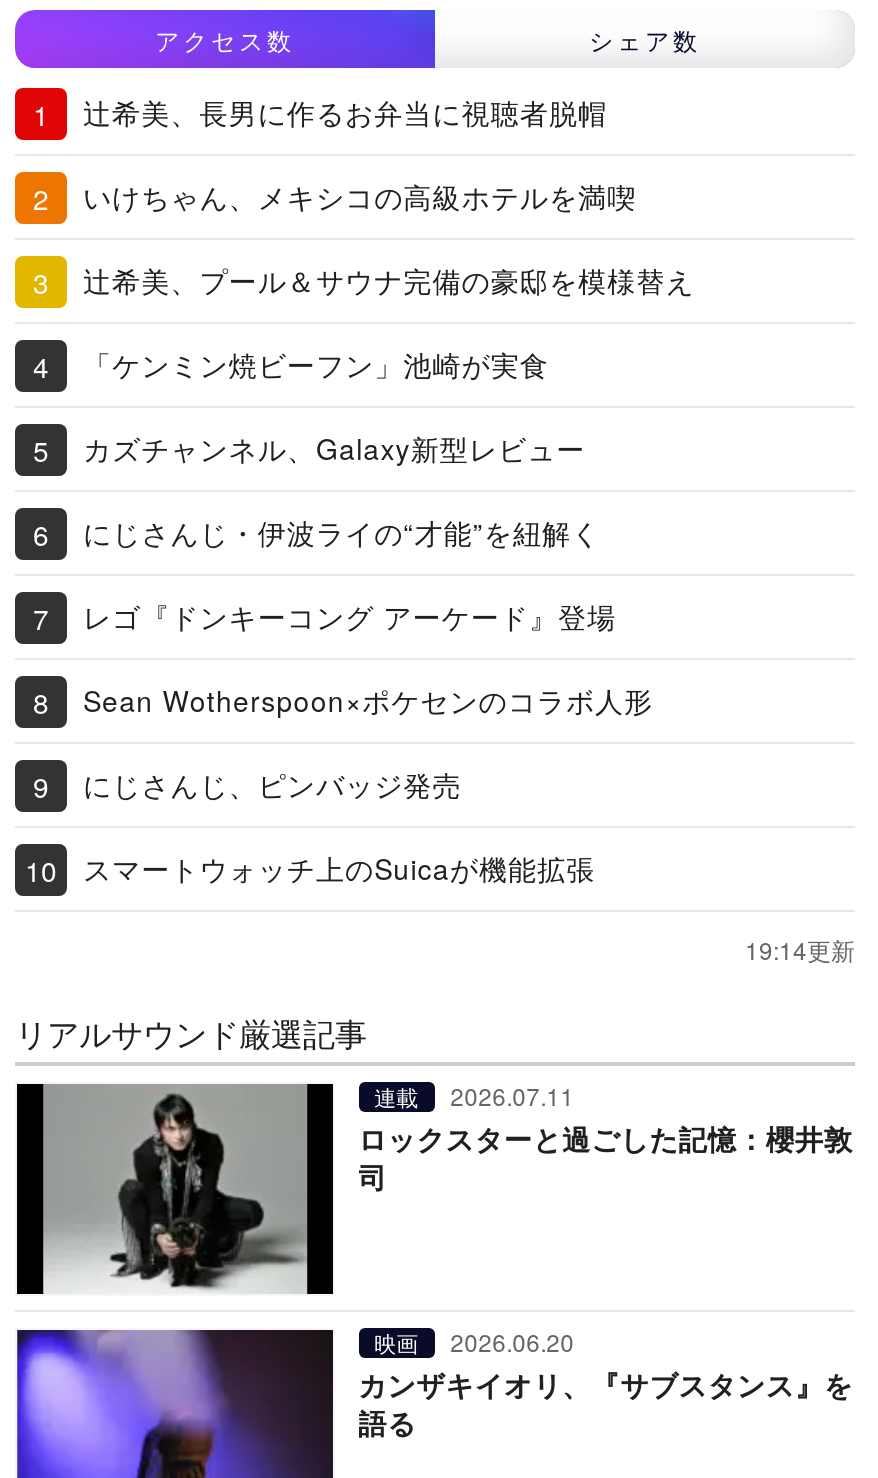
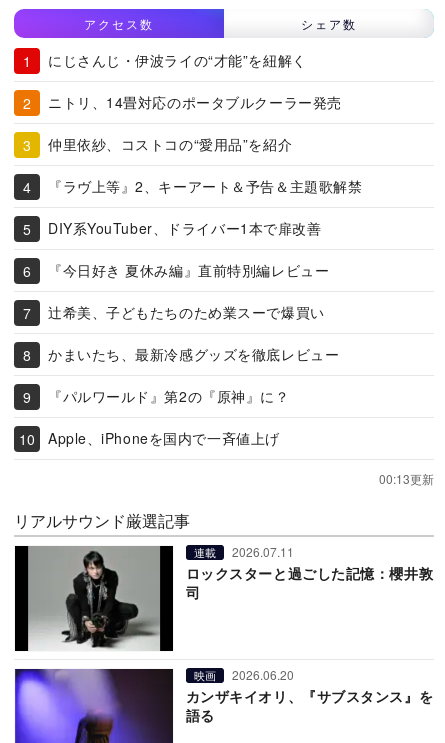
- 辻希美、長男に作るお弁当に視聴者脱帽
- いけちゃん、メキシコの高級ホテルを満喫
- 辻希美、プール＆サウナ完備の豪邸を模様替え
- 「ケンミン焼ビーフン」池崎が実食
- カズチャンネル、Galaxy新型レビュー

moved up: にじさんじ・伊波ライの“才能”を紐解く

- レゴ『ドンキーコング アーケード』登場
- Sean Wotherspoon×ポケセンのコラボ人形
- にじさんじ、ピンバッジ発売
- スマートウォッチ上のSuicaが機能拡張
- 19:14更新
+ ニトリ、14畳対応のポータブルクーラー発売
+ 仲里依紗、コストコの“愛用品”を紹介
+ 『ラヴ上等』2、キーアート＆予告＆主題歌解禁
+ DIY系YouTuber、ドライバー1本で扉改善
+ 『今日好き 夏休み編』直前特別編レビュー
+ 辻希美、子どもたちのため業スーで爆買い
+ かまいたち、最新冷感グッズを徹底レビュー
+ 『パルワールド』第2の『原神』に？
+ Apple、iPhoneを国内で一斉値上げ
+ 00:13更新
